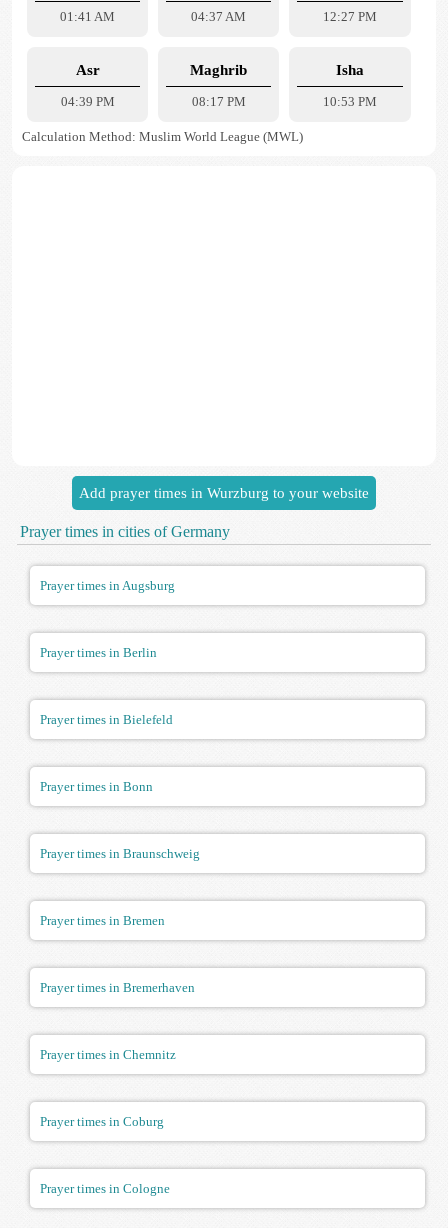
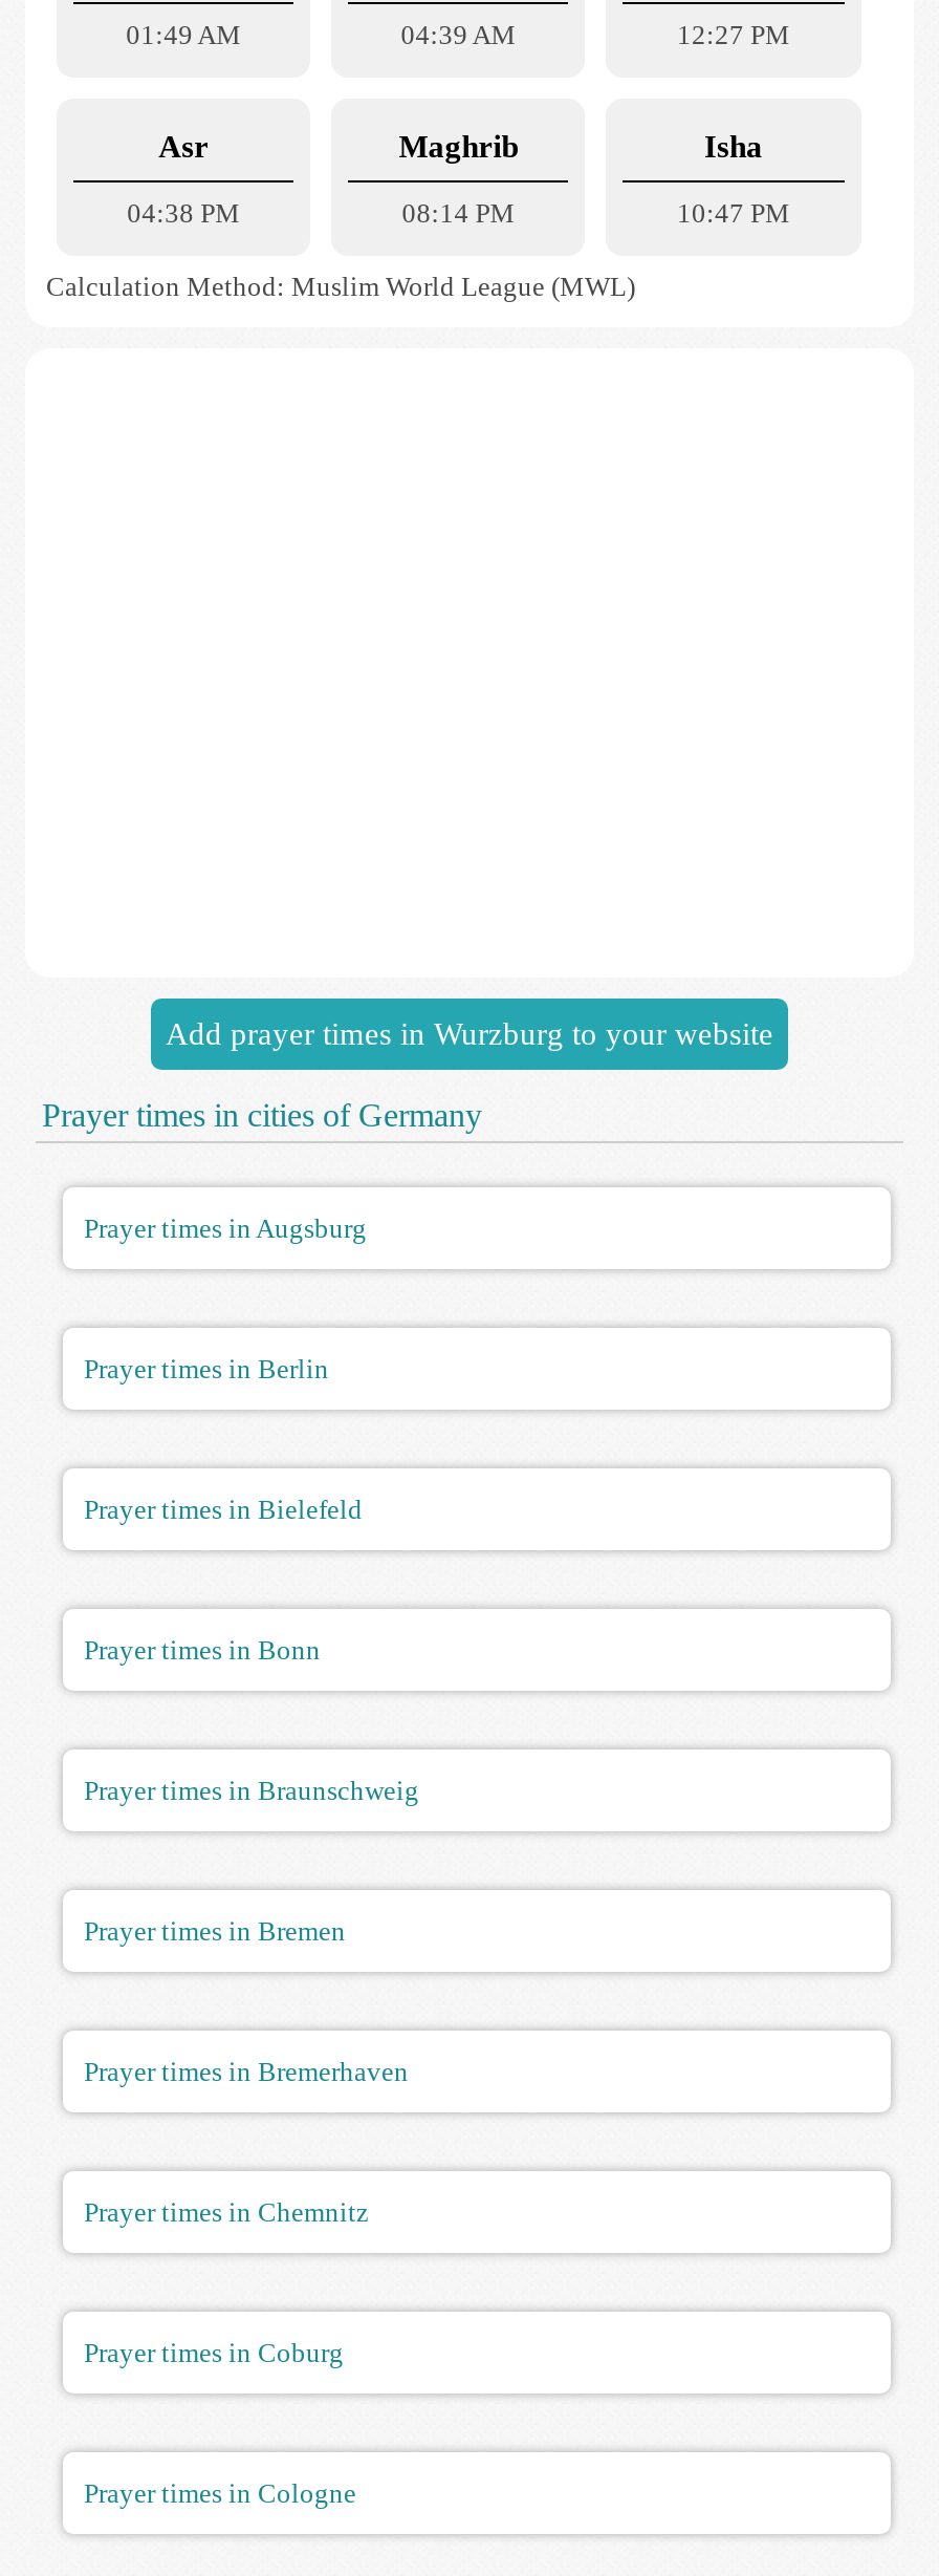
- 01:41 AM
+ 01:49 AM

- 04:37 AM
+ 04:39 AM

- 04:39 PM
+ 04:38 PM

- 08:17 PM
+ 08:14 PM

- 10:53 PM
+ 10:47 PM
